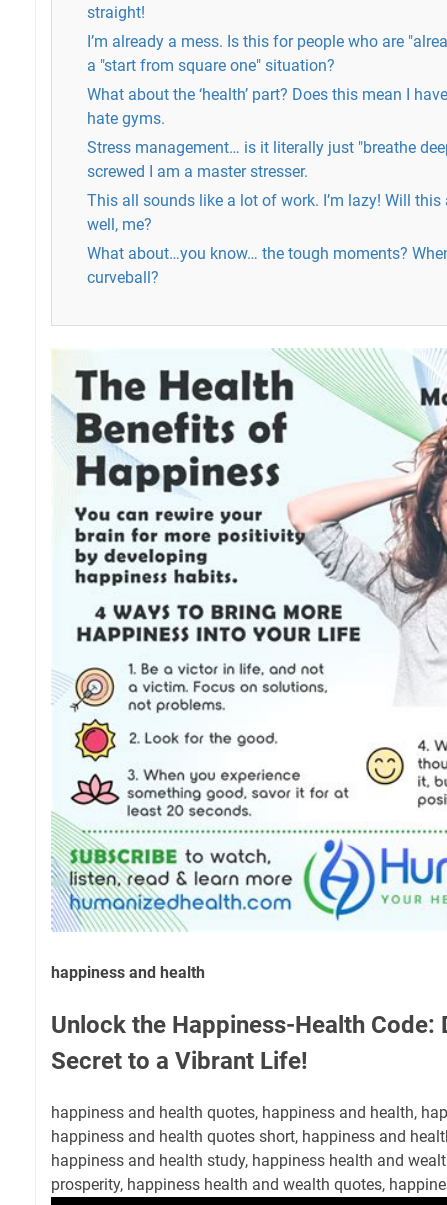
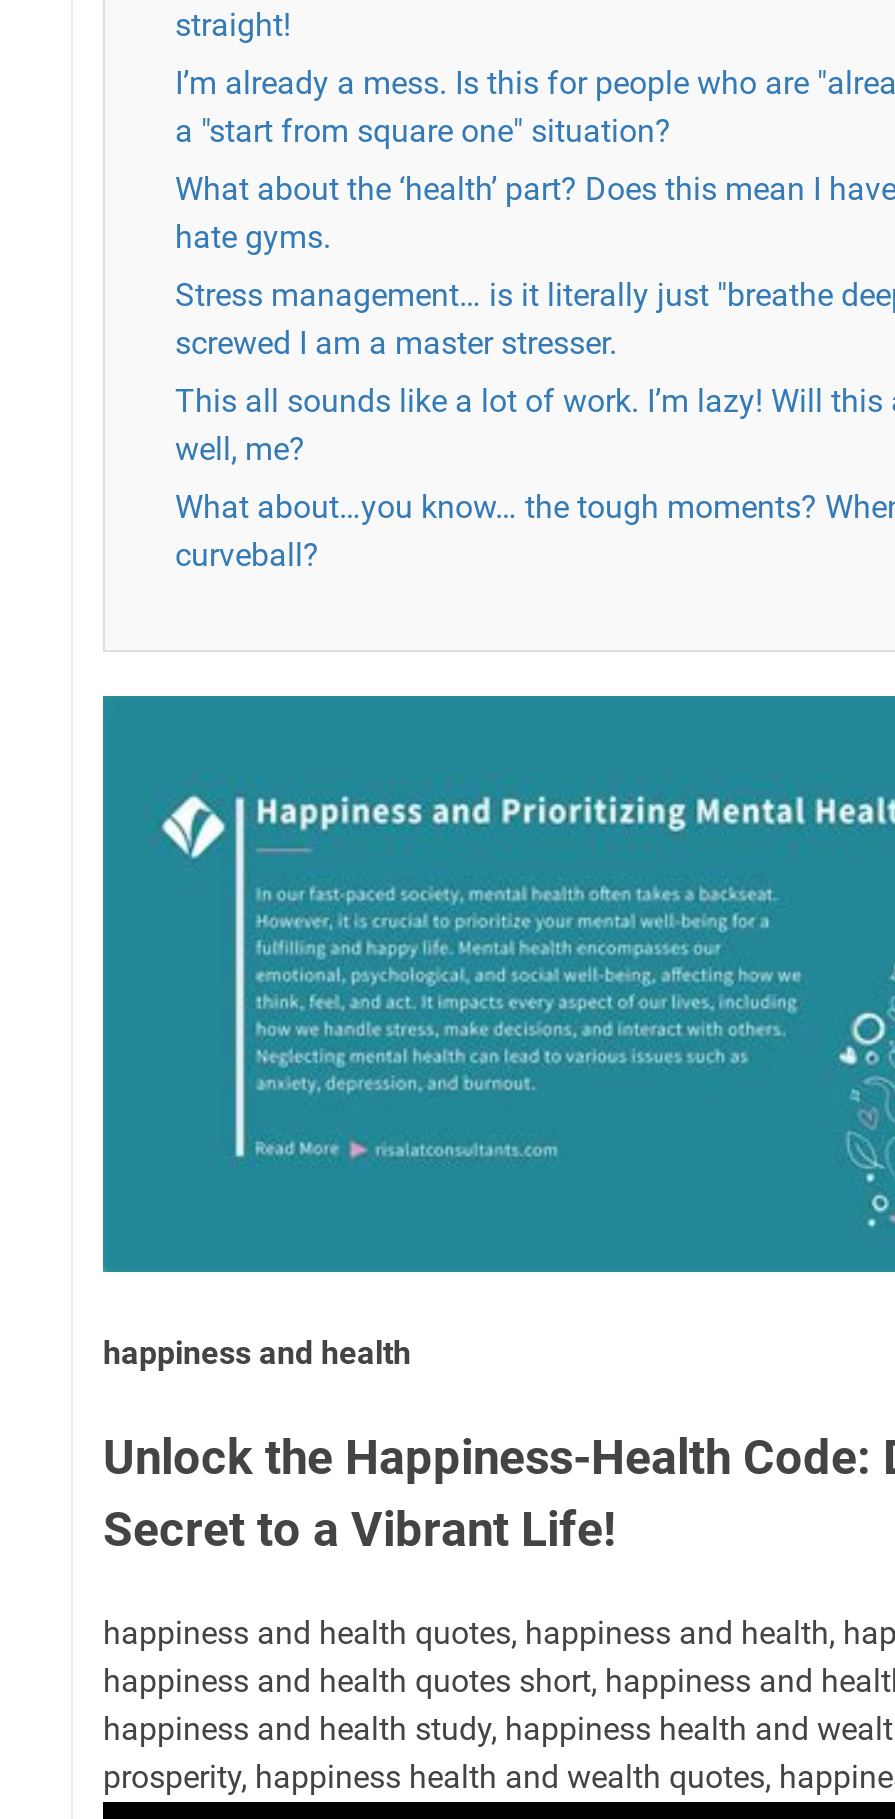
- [image]
+ [image]
